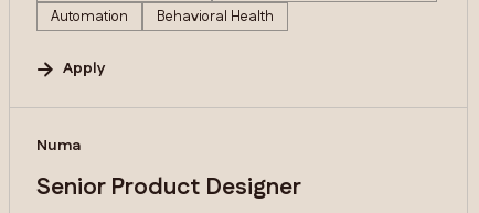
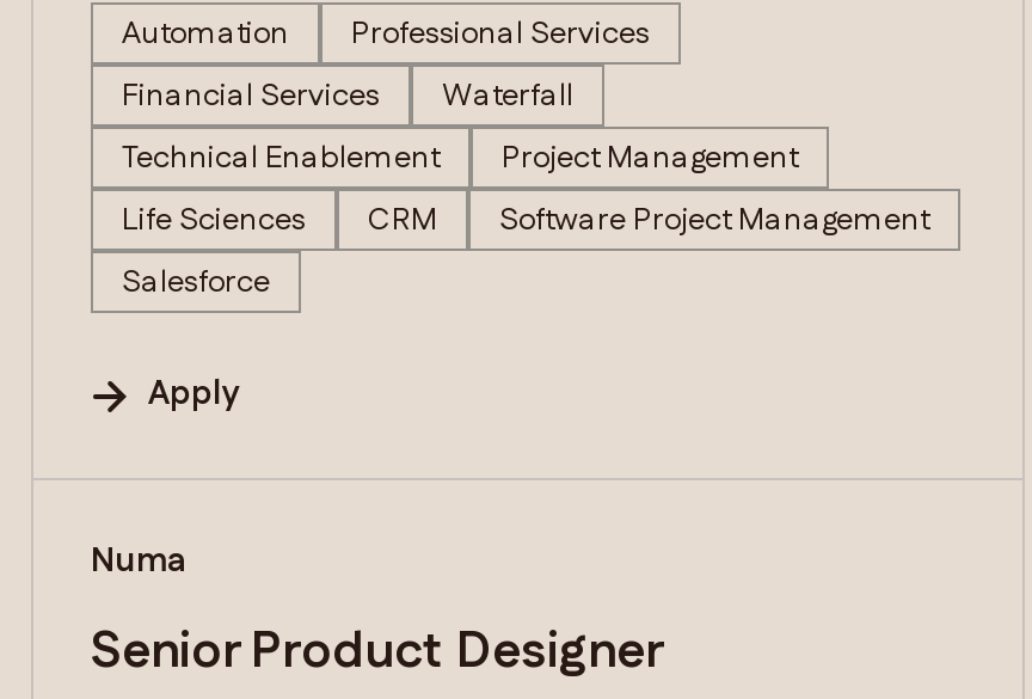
- Behavioral Health
+ Professional Services
+ Financial Services
+ Waterfall
+ Technical Enablement
+ Project Management
+ Life Sciences
+ CRM
+ Software Project Management
+ Salesforce
